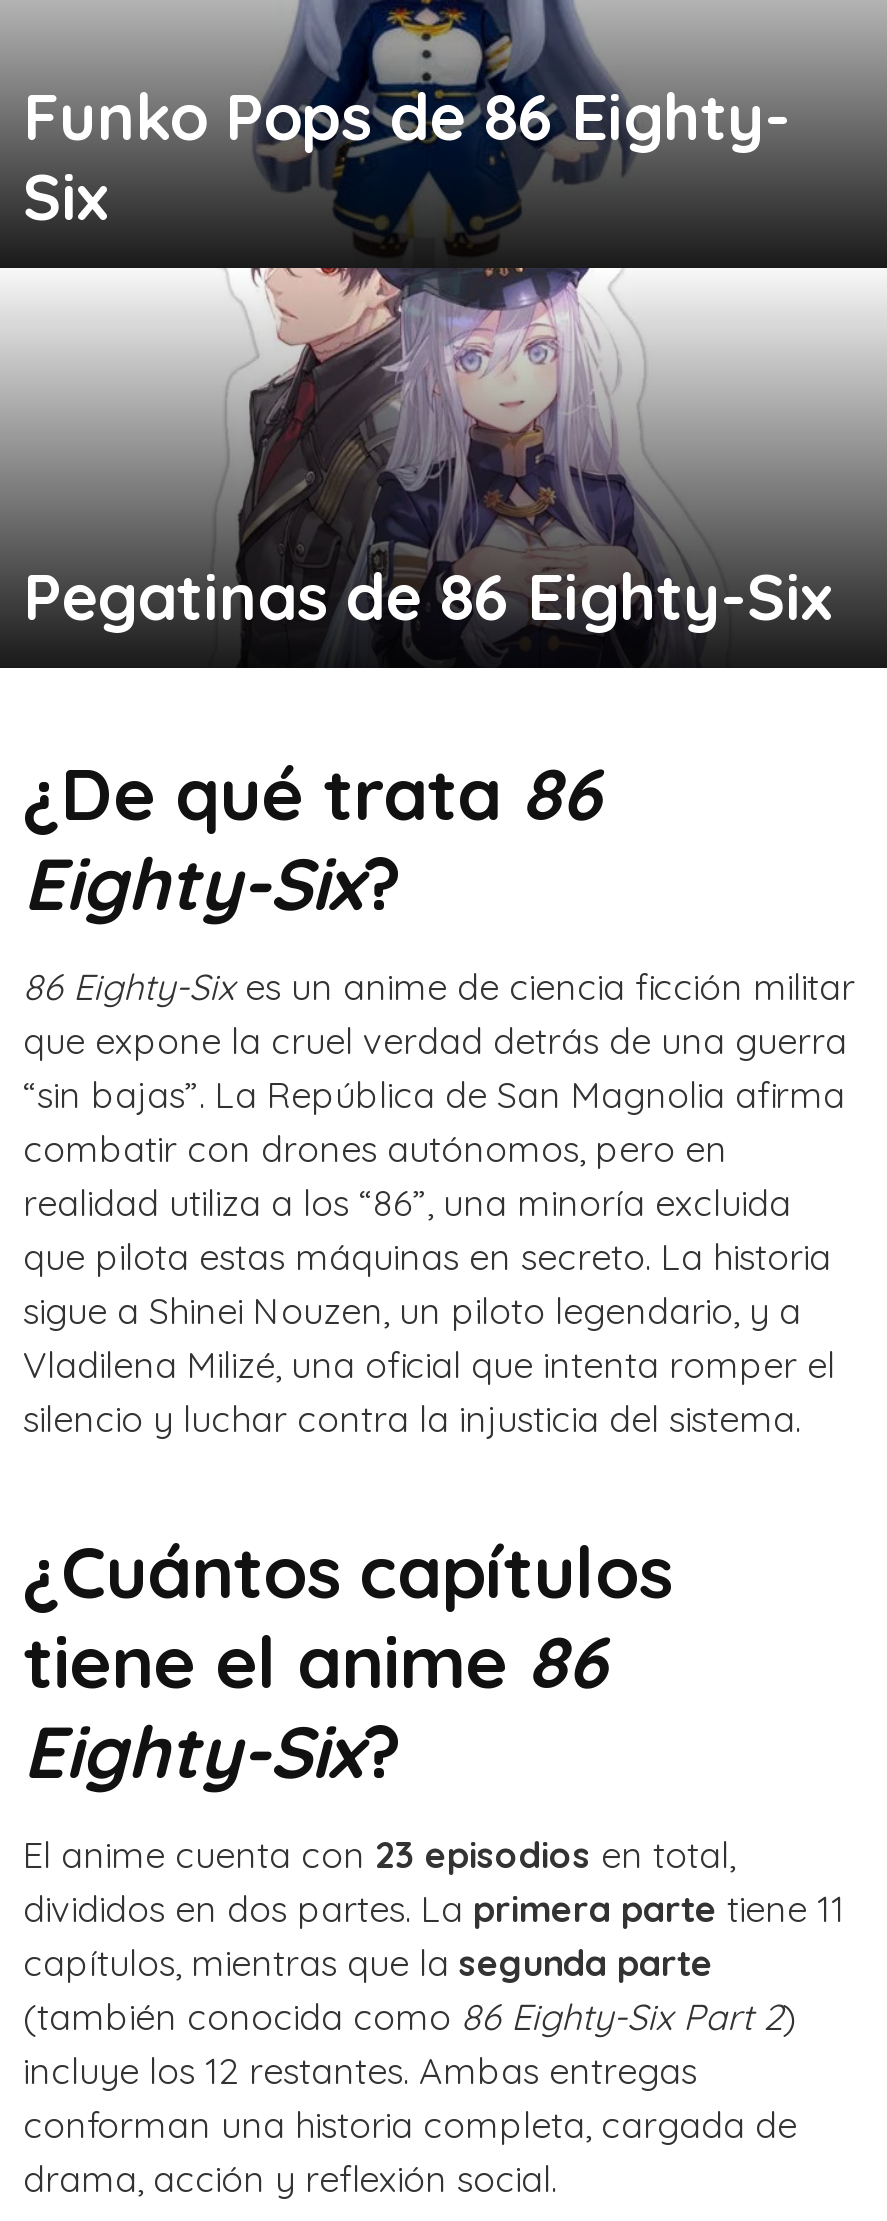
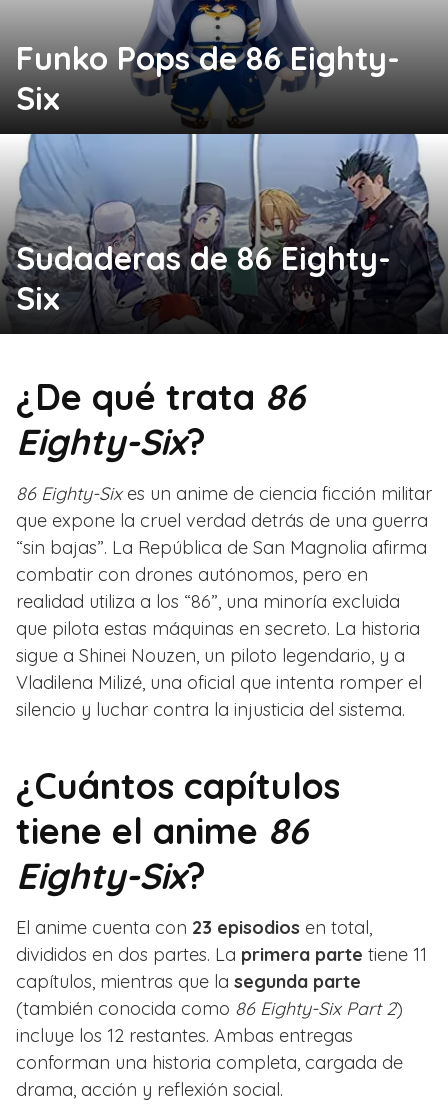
- [image]
- Pegatinas de 86 Eighty-Six
+ [image]
+ Sudaderas de 86 Eighty-
+ Six
